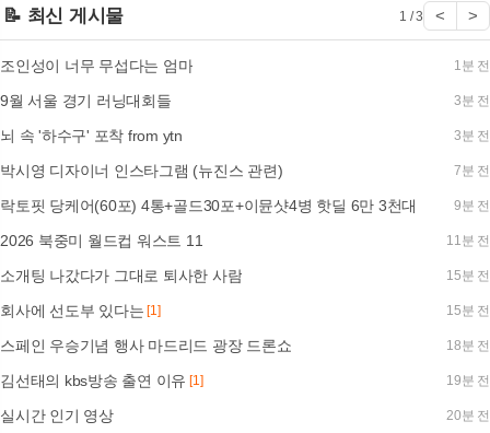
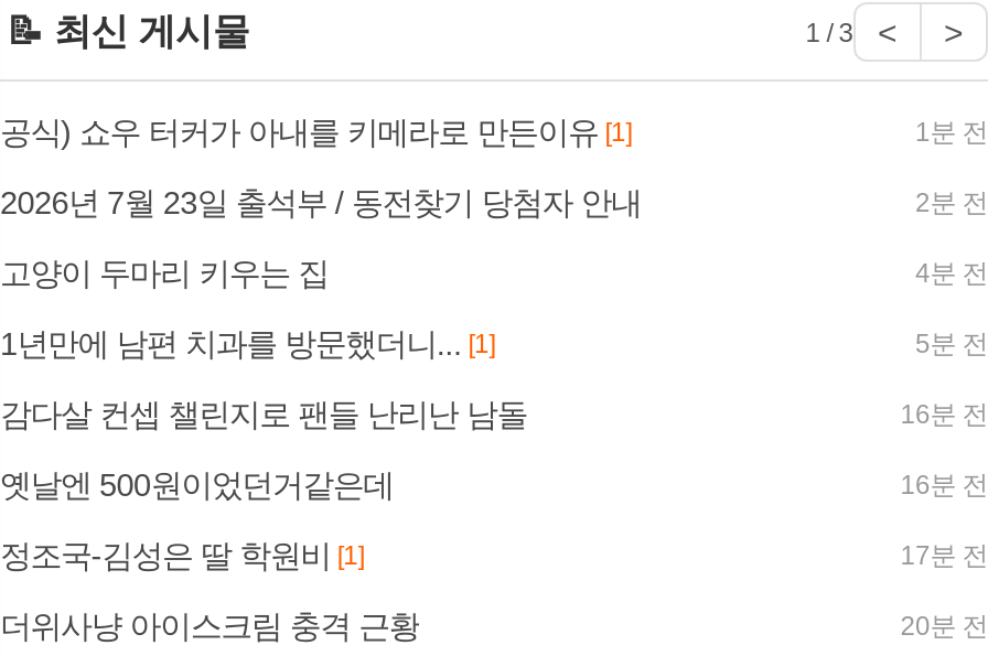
- 조인성이 너무 무섭다는 엄마
+ 공식) 쇼우 터커가 아내를 키메라로 만든이유 [1]

- 9월 서울 경기 러닝대회들
- 3분 전
- 뇌 속 '하수구' 포착 from ytn
- 3분 전
- 박시영 디자이너 인스타그램 (뉴진스 관련)
- 7분 전
- 락토핏 당케어(60포) 4통+골드30포+이뮨샷4병 핫딜 6만 3천대
- 9분 전
- 2026 북중미 월드컵 워스트 11
- 11분 전
- 소개팅 나갔다가 그대로 퇴사한 사람
- 15분 전
- 회사에 선도부 있다는 [1]
- 15분 전
- 스페인 우승기념 행사 마드리드 광장 드론쇼
- 18분 전
- 김선태의 kbs방송 출연 이유 [1]
- 19분 전
- 실시간 인기 영상
+ 2026년 7월 23일 출석부 / 동전찾기 당첨자 안내
+ 2분 전
+ 고양이 두마리 키우는 집
+ 4분 전
+ 1년만에 남편 치과를 방문했더니... [1]
+ 5분 전
+ 감다살 컨셉 챌린지로 팬들 난리난 남돌
+ 16분 전
+ 옛날엔 500원이었던거같은데
+ 16분 전
+ 정조국-김성은 딸 학원비 [1]
+ 17분 전
+ 더위사냥 아이스크림 충격 근황
